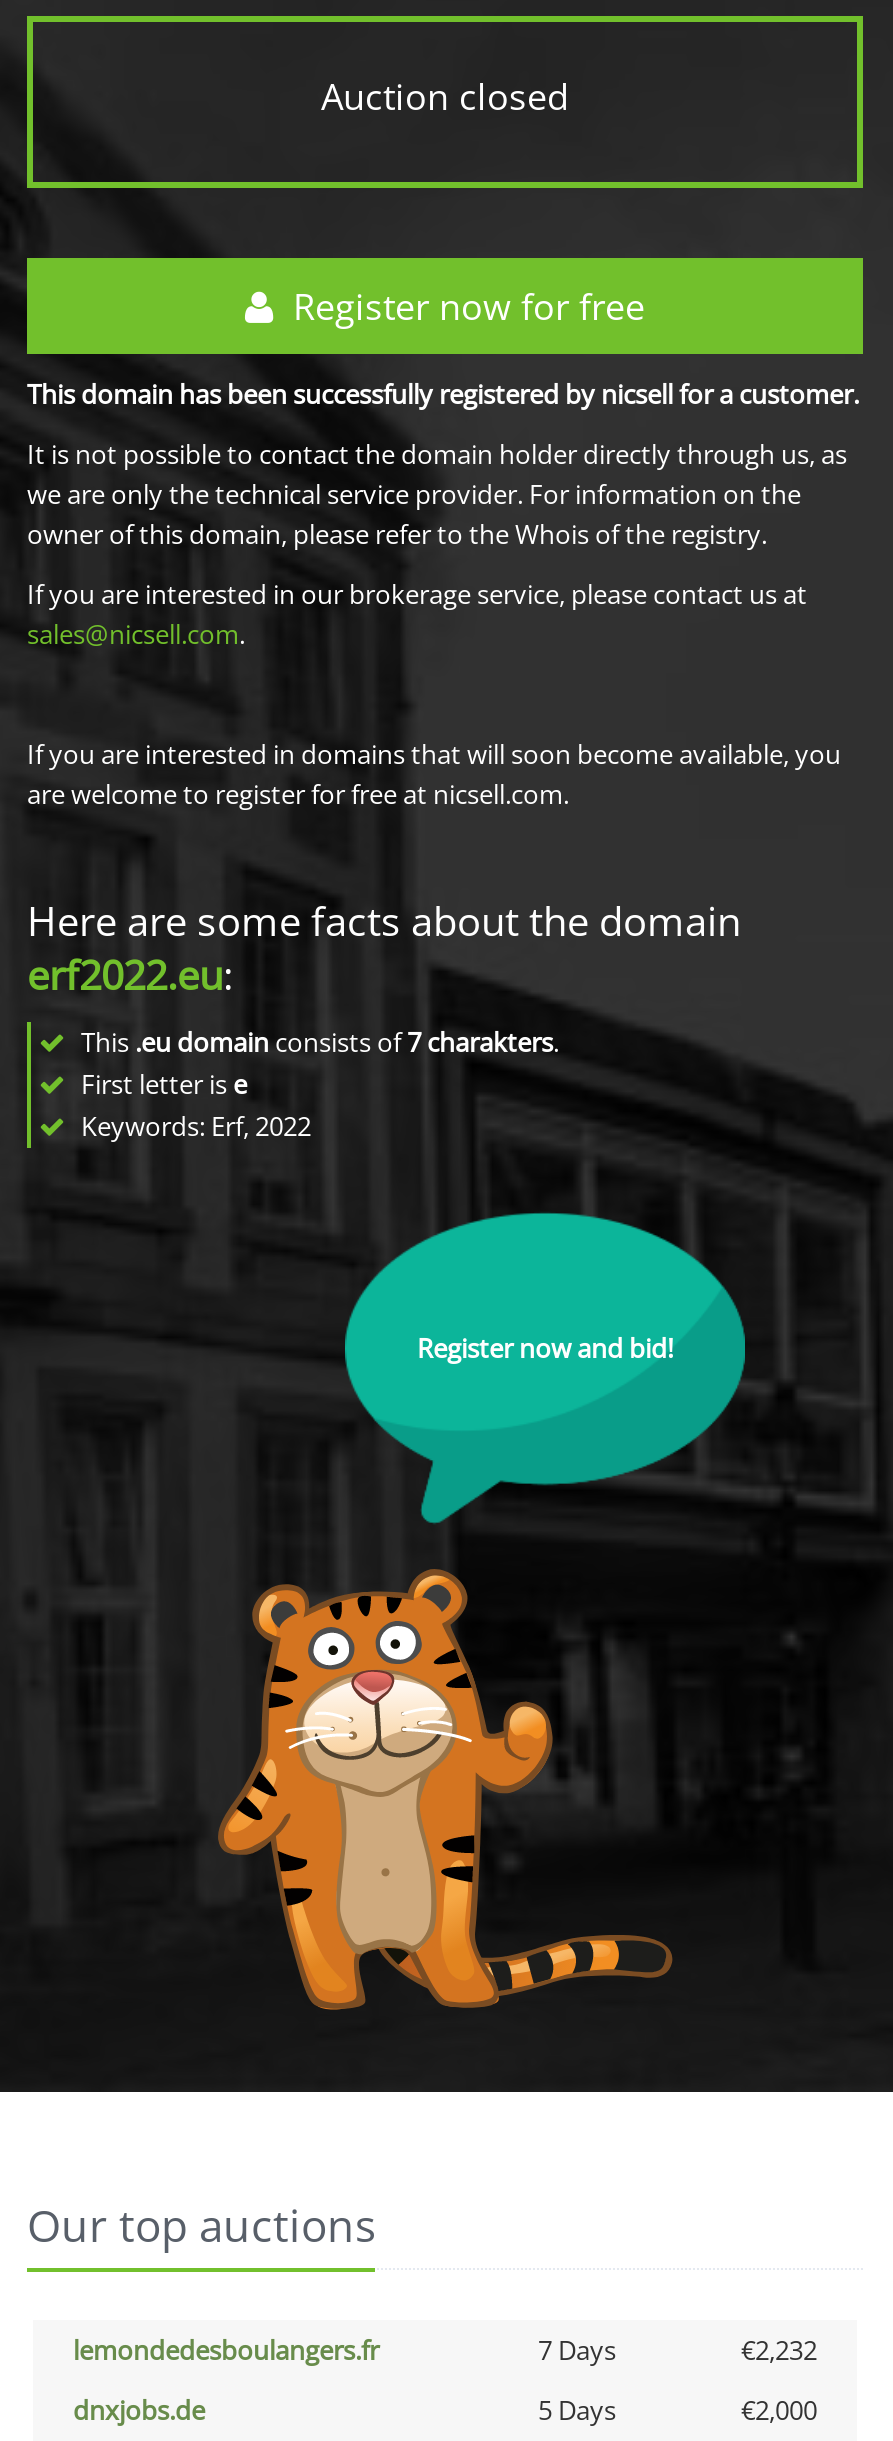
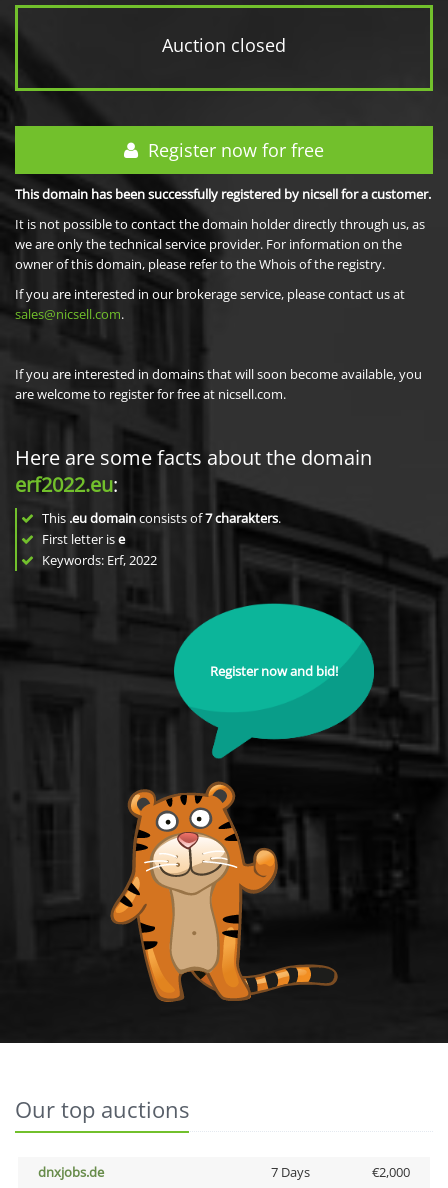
- lemondedesboulangers.fr
- 7 Days
- €2,232

- 5 Days
+ 7 Days
